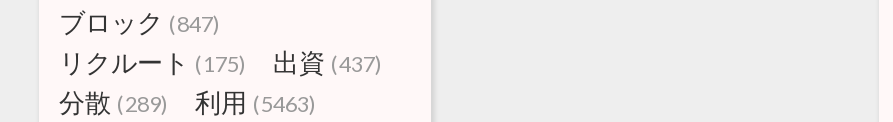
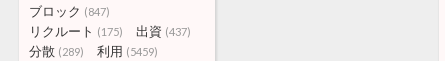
- 分散 (289) 利用 (5463)
+ 分散 (289) 利用 (5459)
